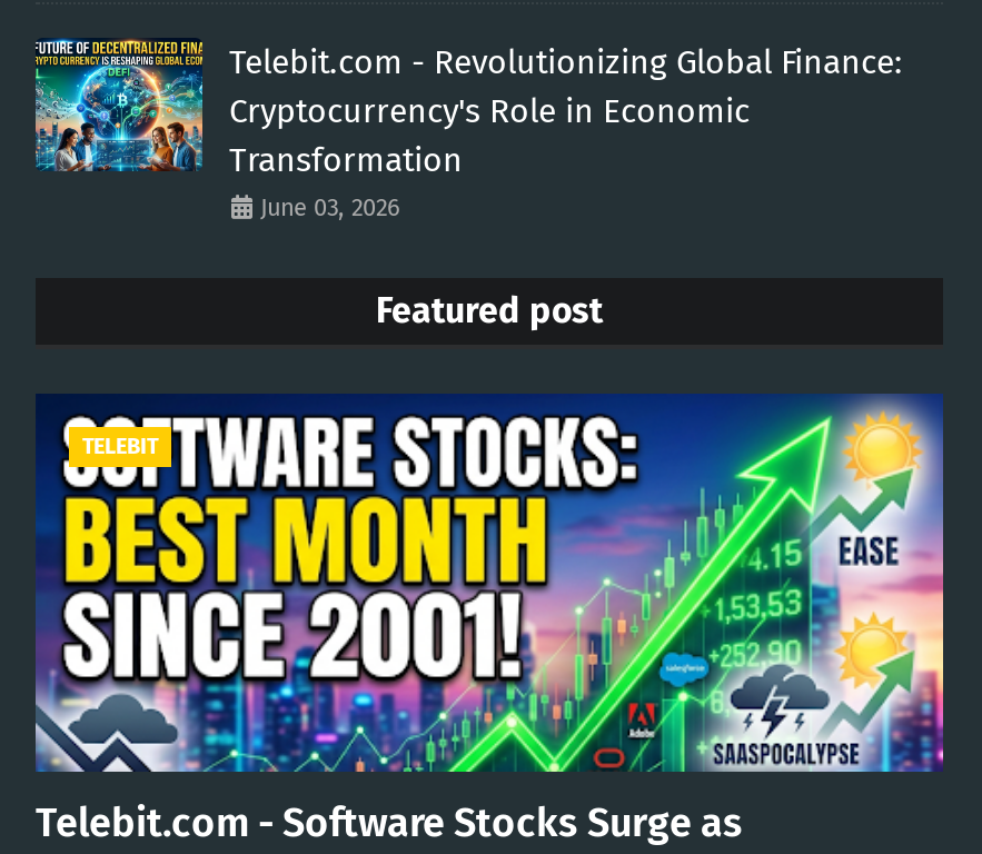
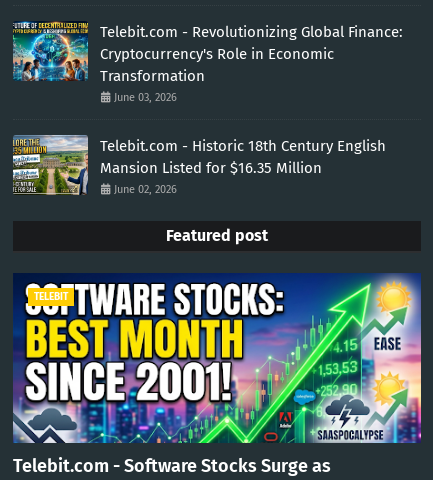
+ [image]
+ Telebit.com - Historic 18th Century English
+ Mansion Listed for $16.35 Million
+ June 02, 2026
